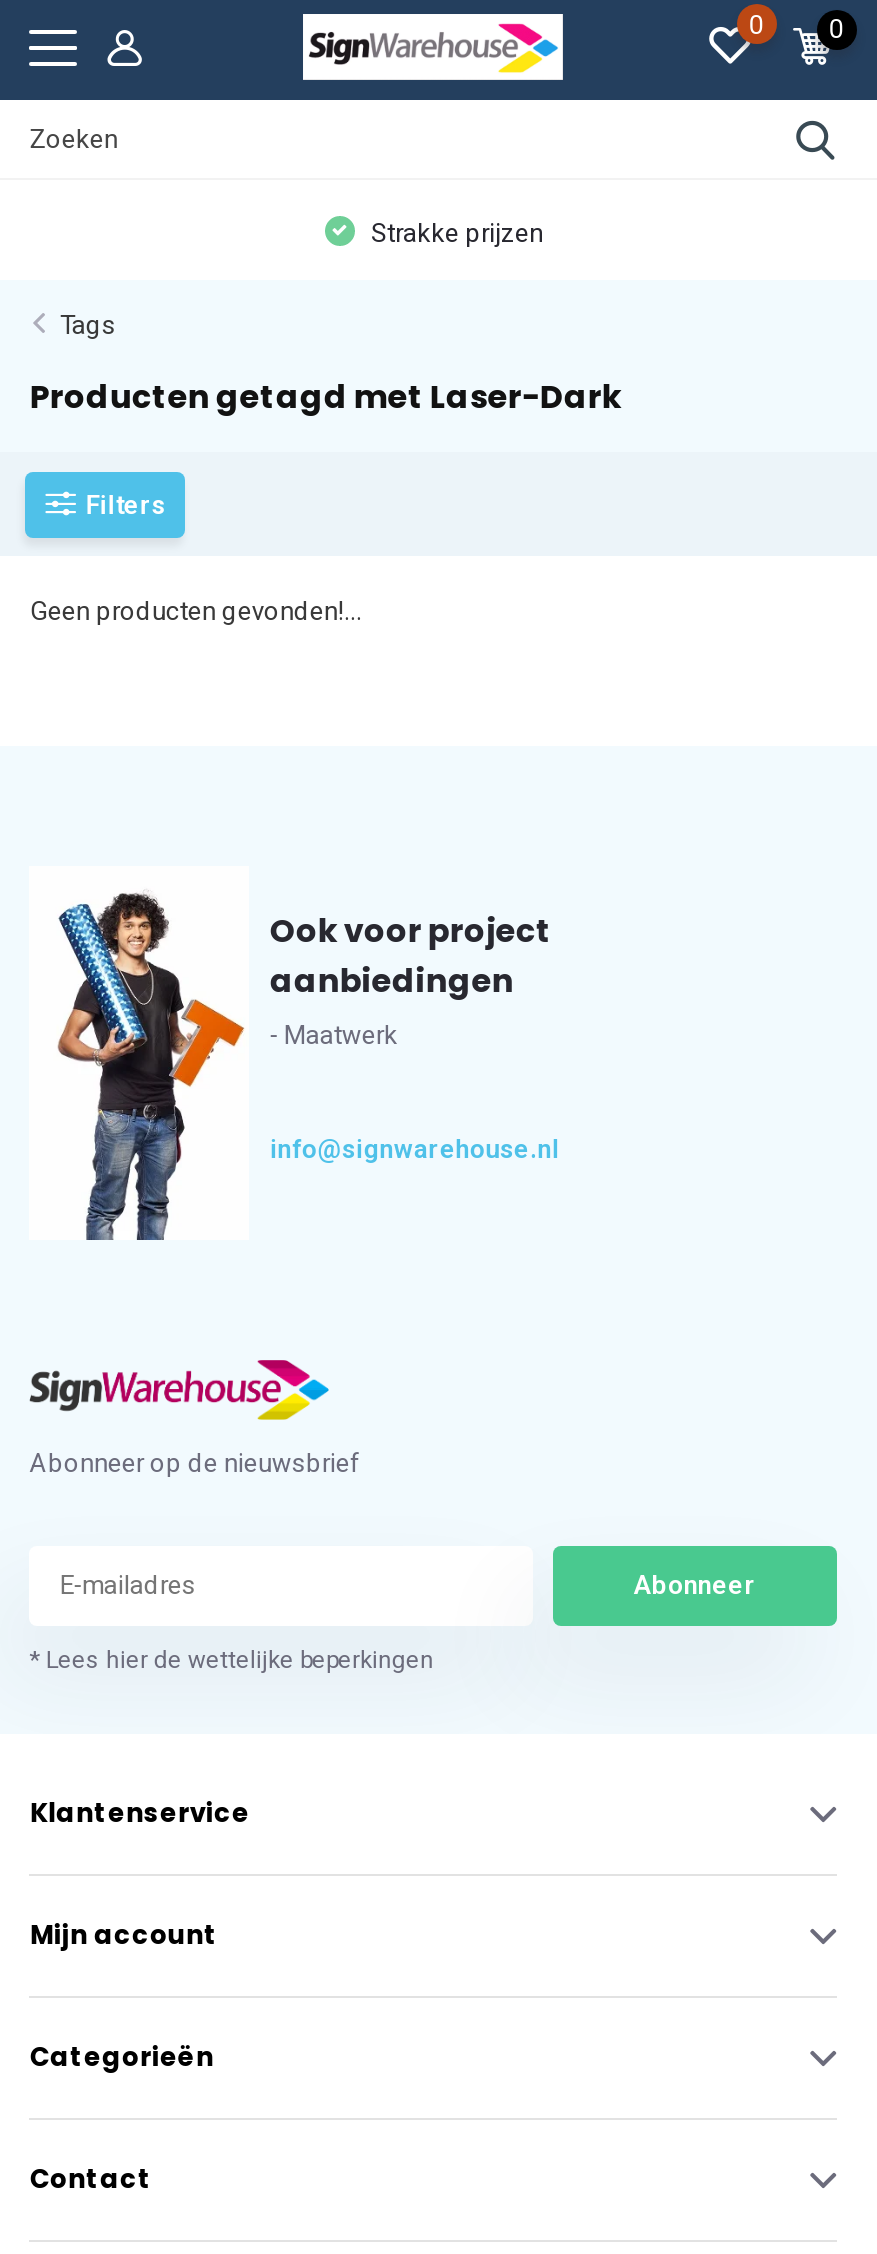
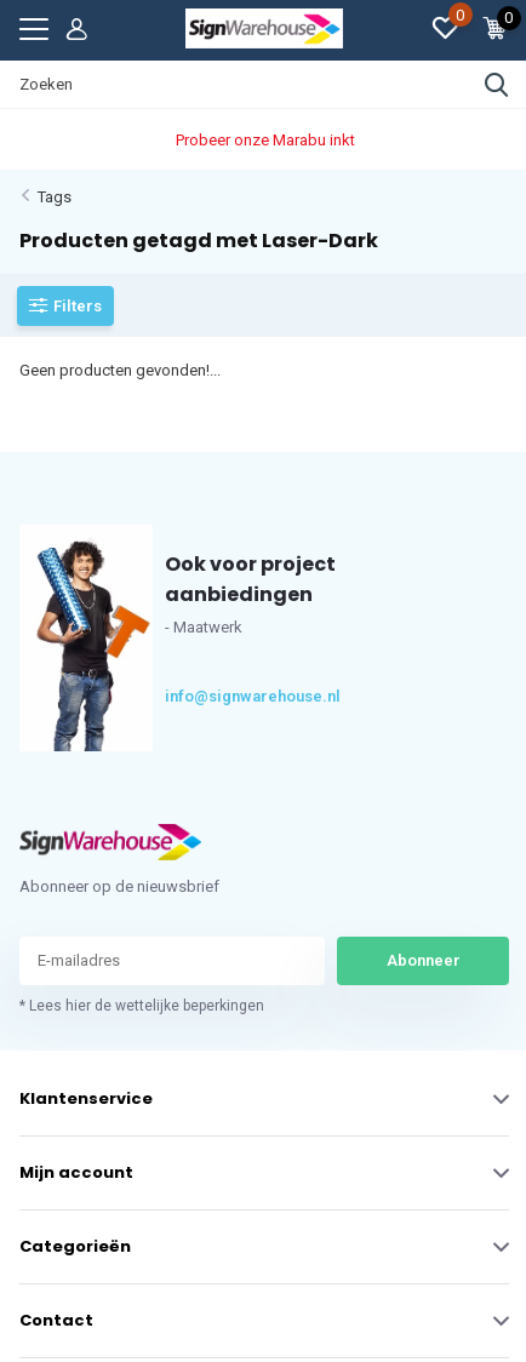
- Strakke prijzen
+ Probeer onze Marabu inkt
